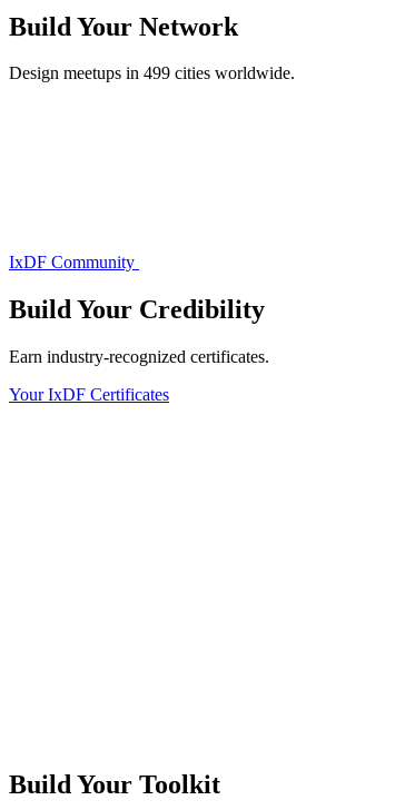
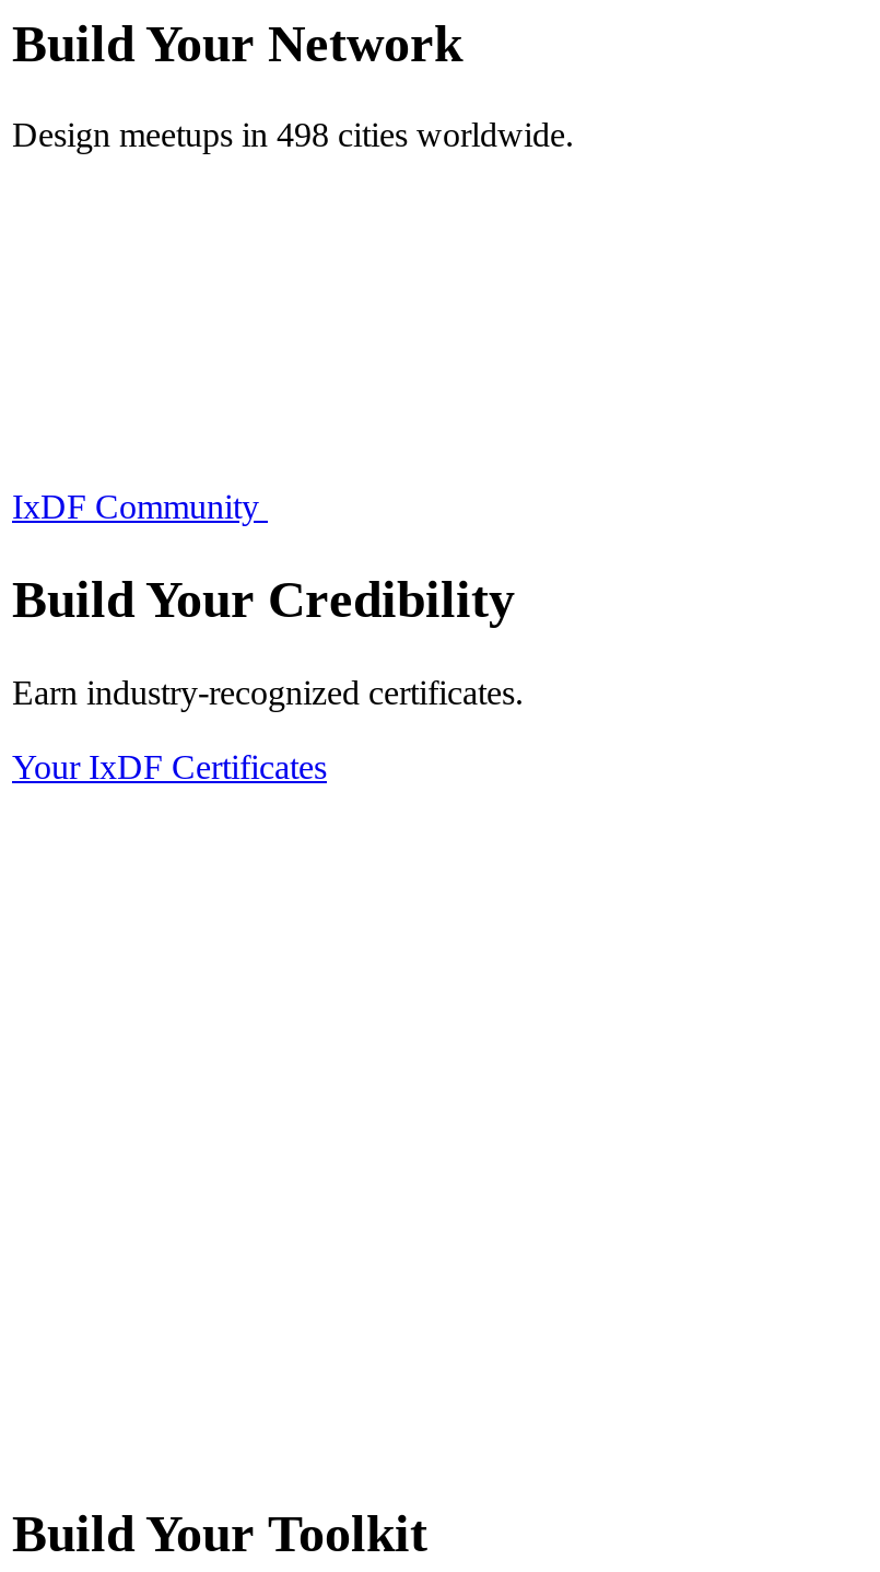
- Design meetups in 499 cities worldwide.
+ Design meetups in 498 cities worldwide.
